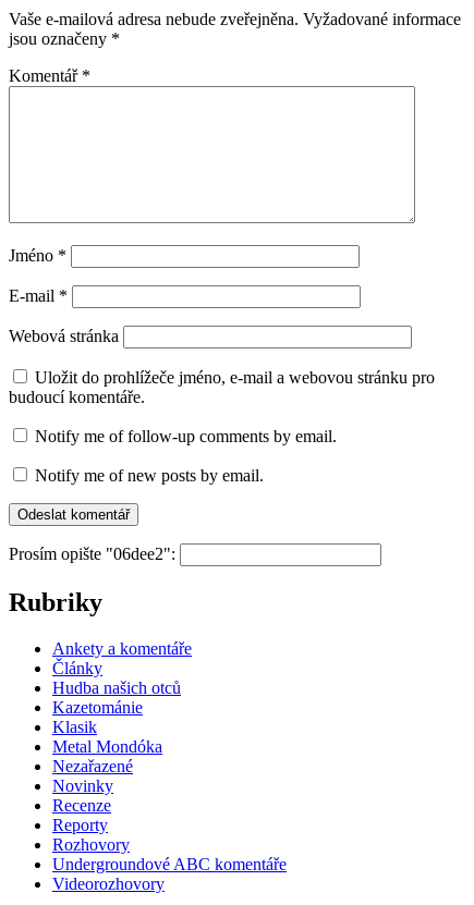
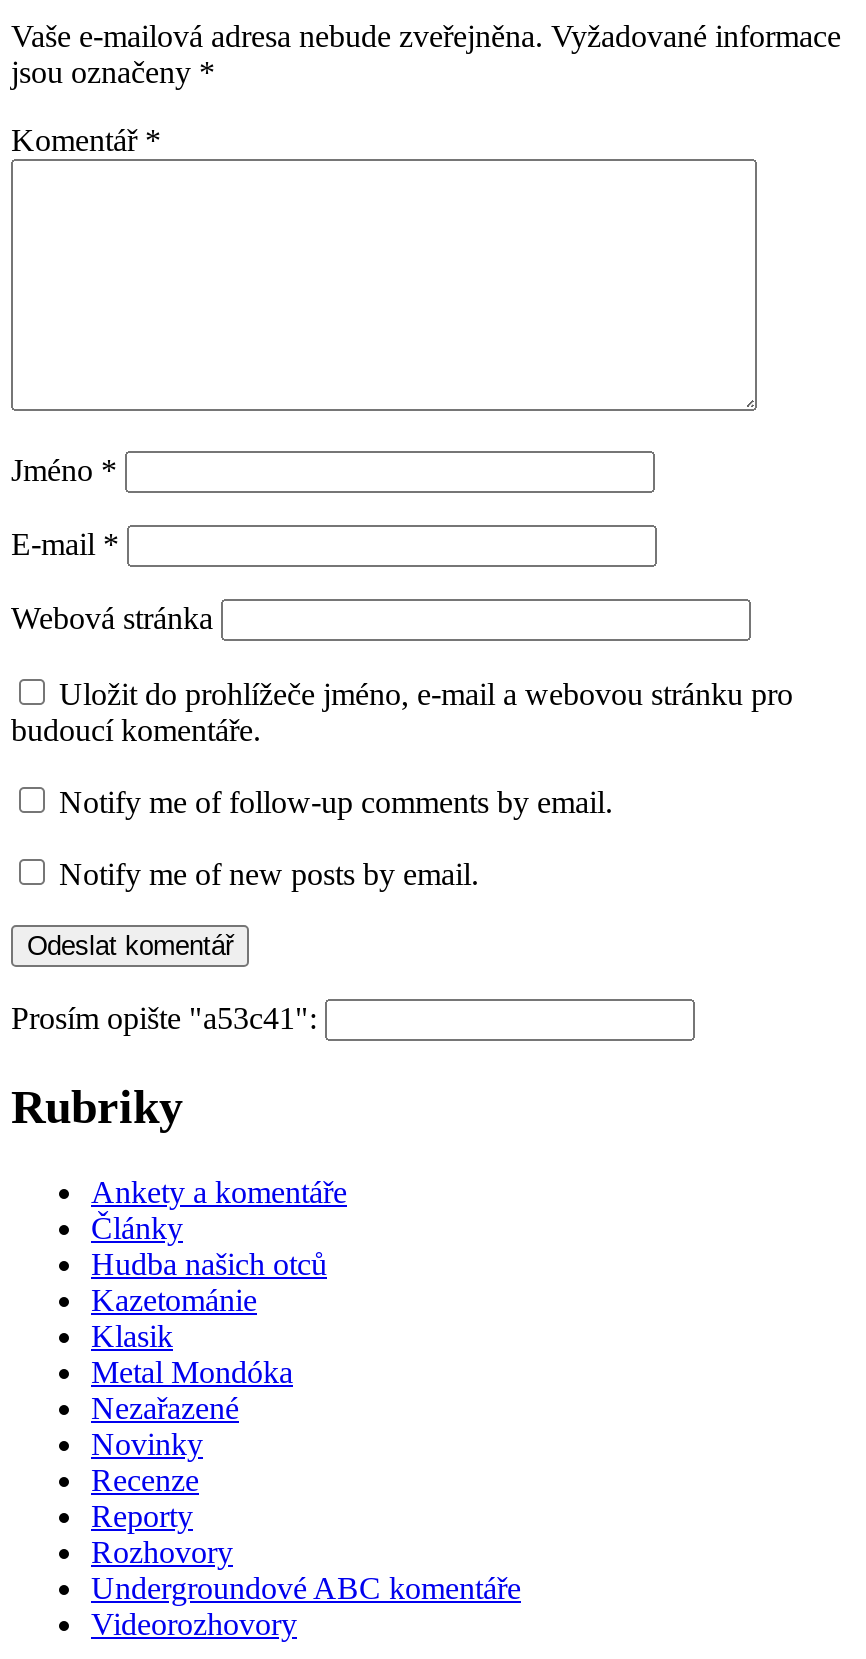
- Prosím opište "06dee2":
+ Prosím opište "a53c41":
